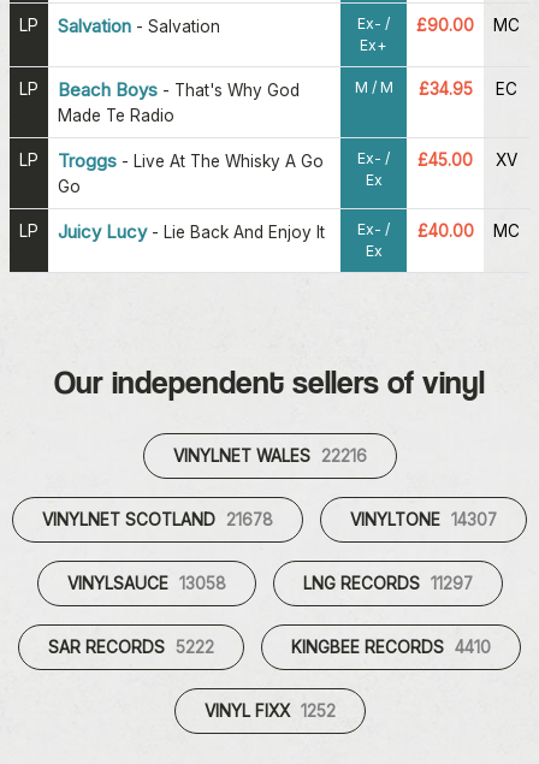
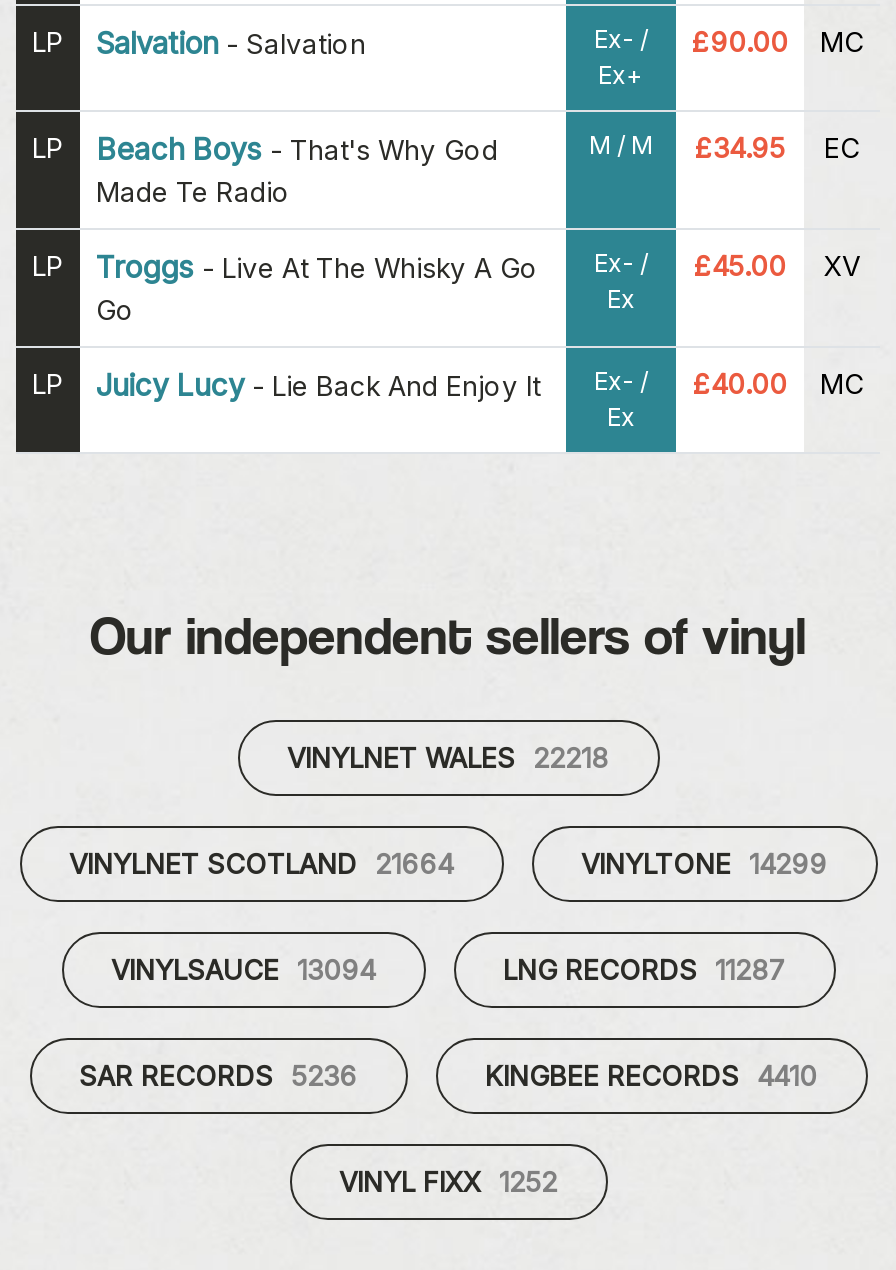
- VINYLNET WALES 22216
+ VINYLNET WALES 22218

- VINYLNET SCOTLAND 21678
+ VINYLNET SCOTLAND 21664

- VINYLTONE 14307
+ VINYLTONE 14299

- VINYLSAUCE 13058
+ VINYLSAUCE 13094

- LNG RECORDS 11297
+ LNG RECORDS 11287

- SAR RECORDS 5222
+ SAR RECORDS 5236
